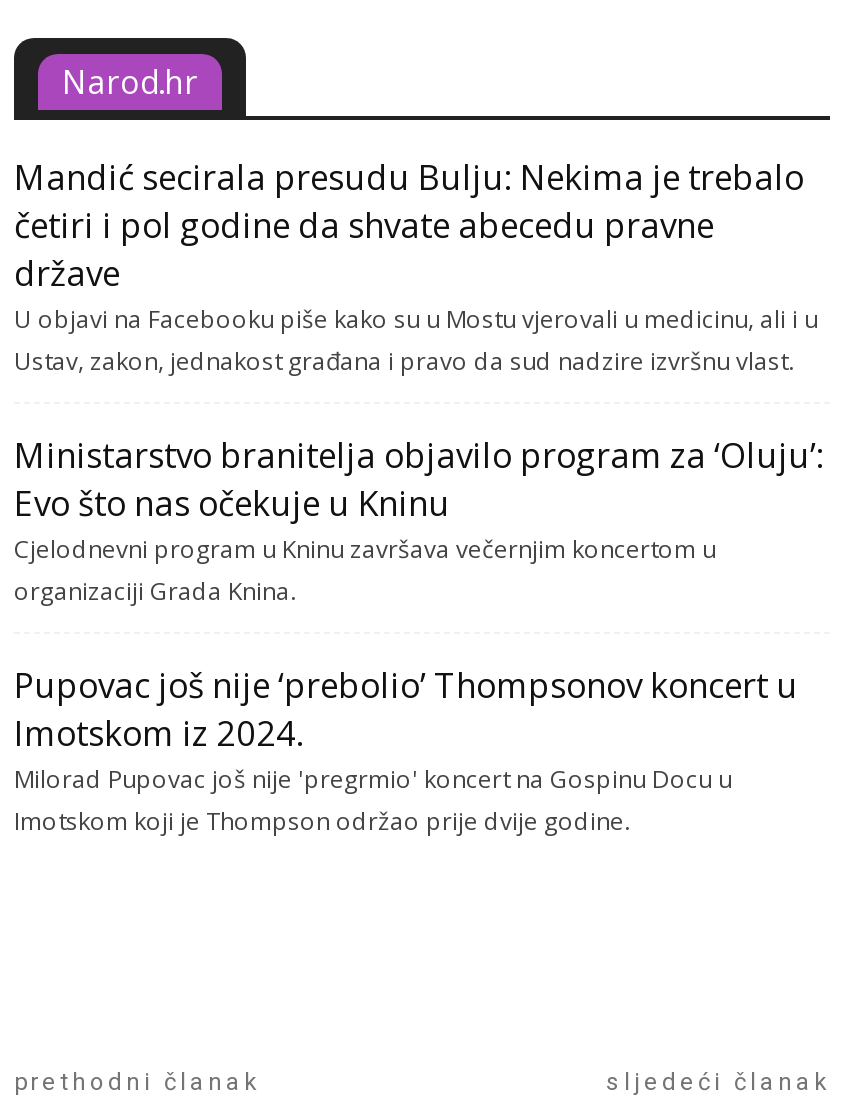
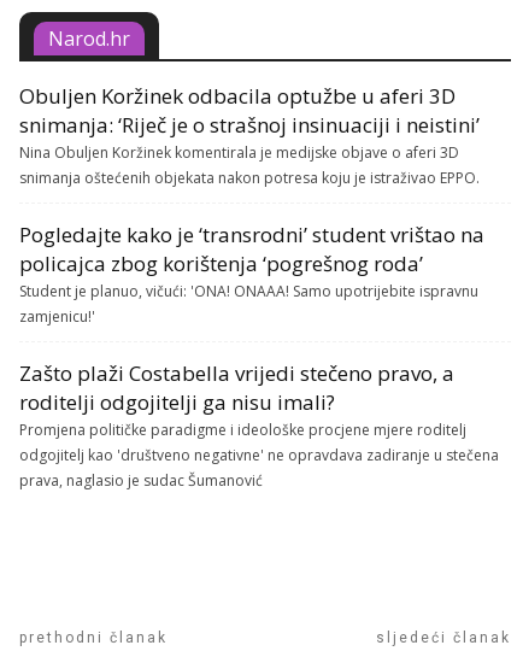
- Mandić secirala presudu Bulju: Nekima je trebalo
- četiri i pol godine da shvate abecedu pravne
- države
- U objavi na Facebooku piše kako su u Mostu vjerovali u medicinu, ali i u
- Ustav, zakon, jednakost građana i pravo da sud nadzire izvršnu vlast.
+ Obuljen Koržinek odbacila optužbe u aferi 3D
+ snimanja: ‘Riječ je o strašnoj insinuaciji i neistini’
+ Nina Obuljen Koržinek komentirala je medijske objave o aferi 3D
+ snimanja oštećenih objekata nakon potresa koju je istraživao EPPO.

- Ministarstvo branitelja objavilo program za ‘Oluju’:
- Evo što nas očekuje u Kninu
- Cjelodnevni program u Kninu završava večernjim koncertom u
- organizaciji Grada Knina.
+ Pogledajte kako je ‘transrodni’ student vrištao na
+ policajca zbog korištenja ‘pogrešnog roda’
+ Student je planuo, vičući: 'ONA! ONAAA! Samo upotrijebite ispravnu
+ zamjenicu!'

- Pupovac još nije ‘prebolio’ Thompsonov koncert u
- Imotskom iz 2024.
- Milorad Pupovac još nije 'pregrmio' koncert na Gospinu Docu u
- Imotskom koji je Thompson održao prije dvije godine.
+ Zašto plaži Costabella vrijedi stečeno pravo, a
+ roditelji odgojitelji ga nisu imali?
+ Promjena političke paradigme i ideološke procjene mjere roditelj
+ odgojitelj kao 'društveno negativne' ne opravdava zadiranje u stečena
+ prava, naglasio je sudac Šumanović
